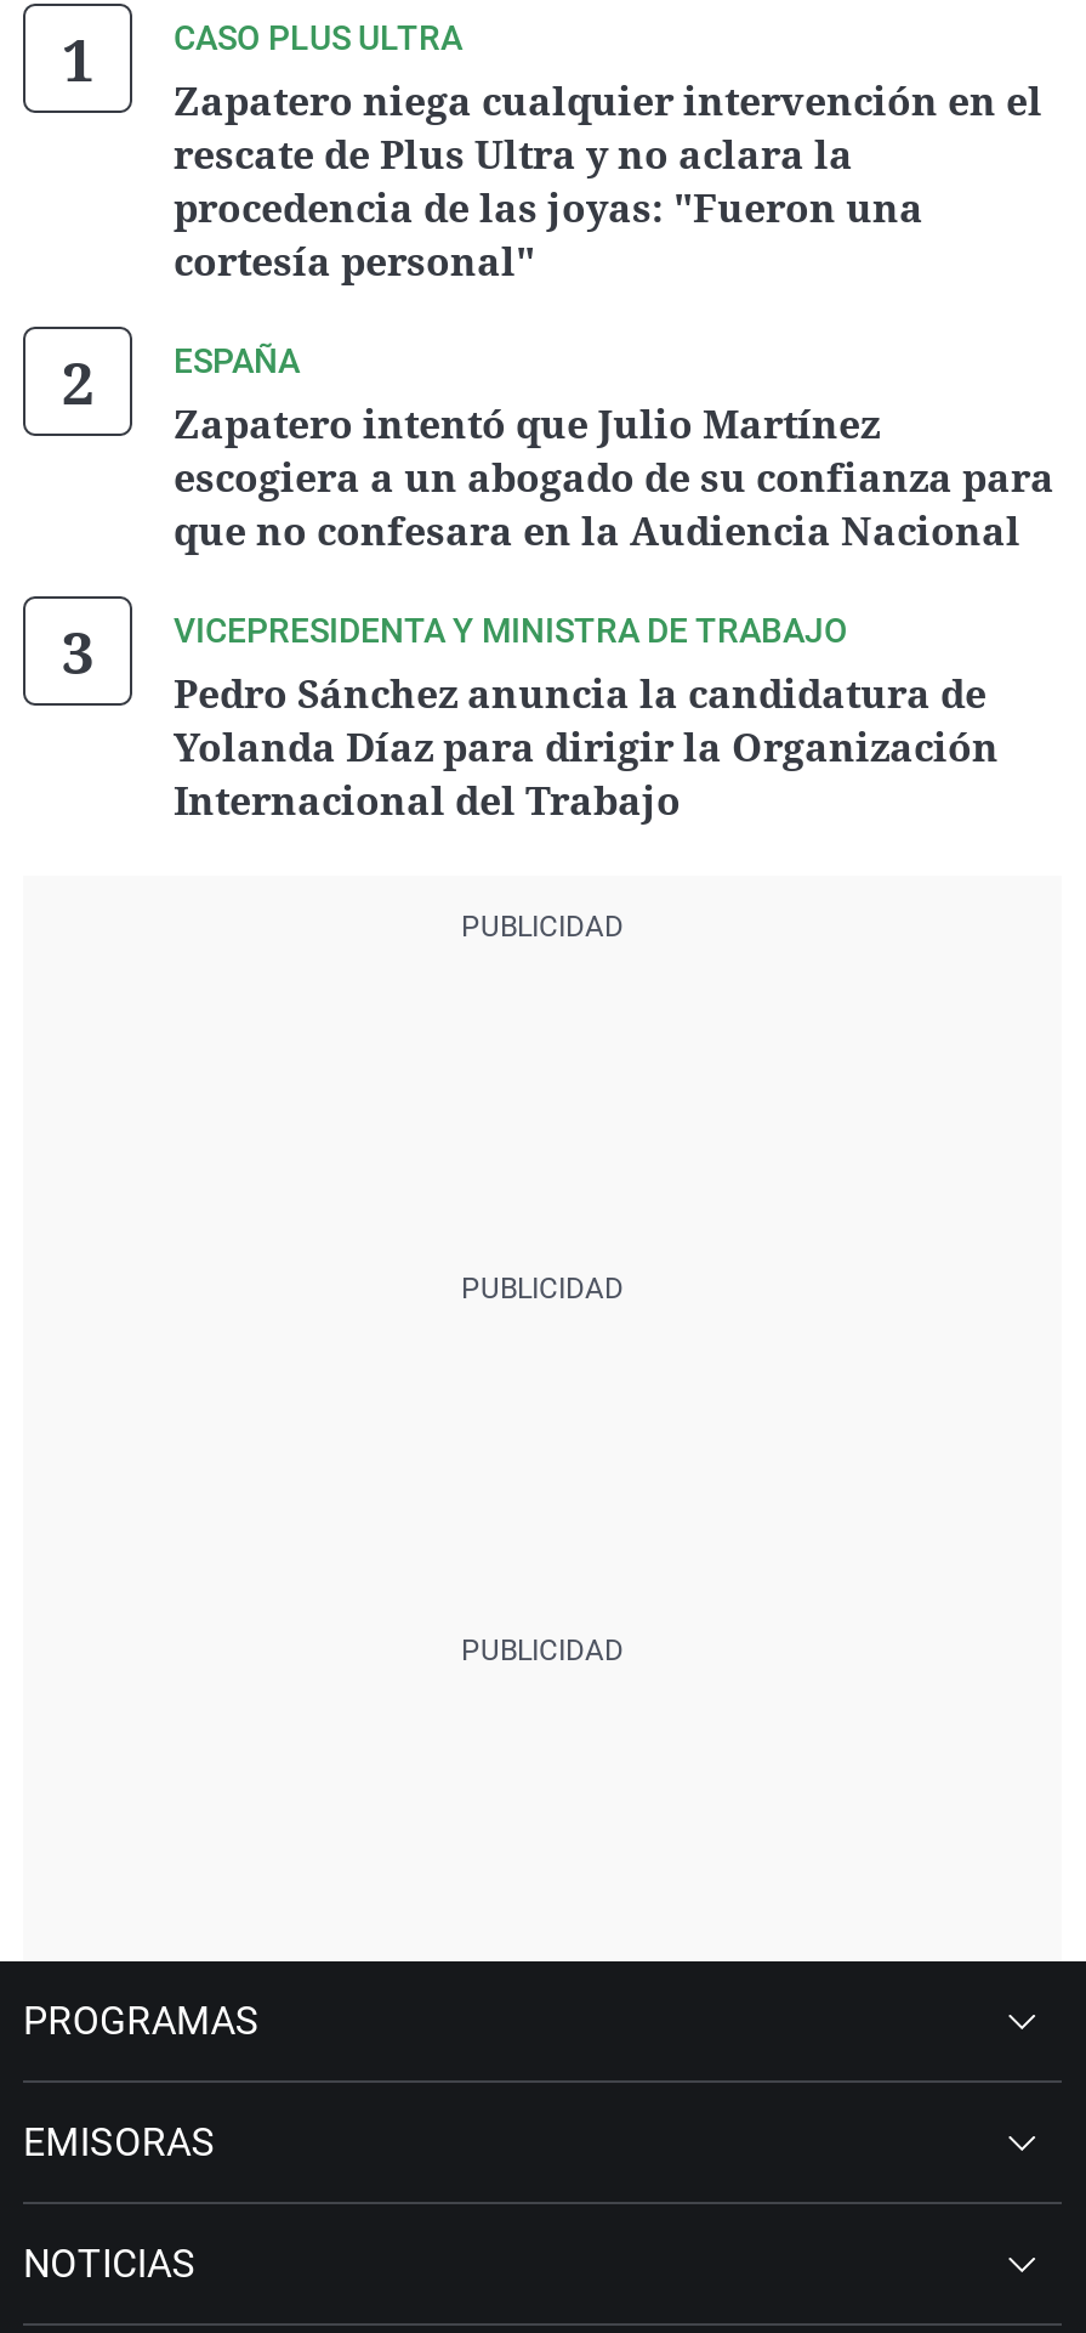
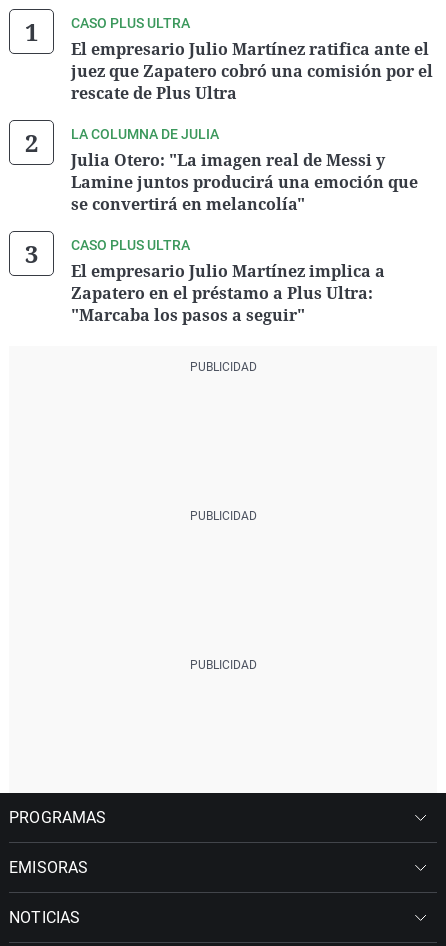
- Zapatero niega cualquier intervención en el
- rescate de Plus Ultra y no aclara la
- procedencia de las joyas: "Fueron una
- cortesía personal"
+ El empresario Julio Martínez ratifica ante el
+ juez que Zapatero cobró una comisión por el
+ rescate de Plus Ultra

- ESPAÑA
- Zapatero intentó que Julio Martínez
- escogiera a un abogado de su confianza para
- que no confesara en la Audiencia Nacional
+ LA COLUMNA DE JULIA
+ Julia Otero: "La imagen real de Messi y
+ Lamine juntos producirá una emoción que
+ se convertirá en melancolía"

- VICEPRESIDENTA Y MINISTRA DE TRABAJO
- Pedro Sánchez anuncia la candidatura de
- Yolanda Díaz para dirigir la Organización
- Internacional del Trabajo
+ CASO PLUS ULTRA
+ El empresario Julio Martínez implica a
+ Zapatero en el préstamo a Plus Ultra:
+ "Marcaba los pasos a seguir"
